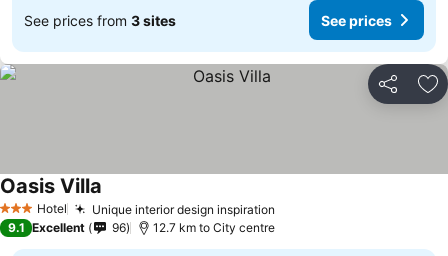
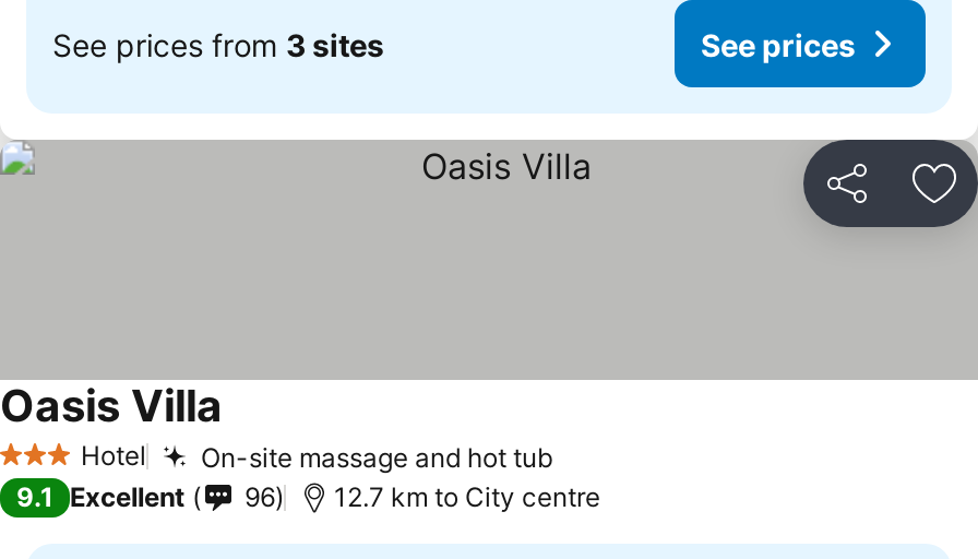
- Unique interior design inspiration
+ On-site massage and hot tub
